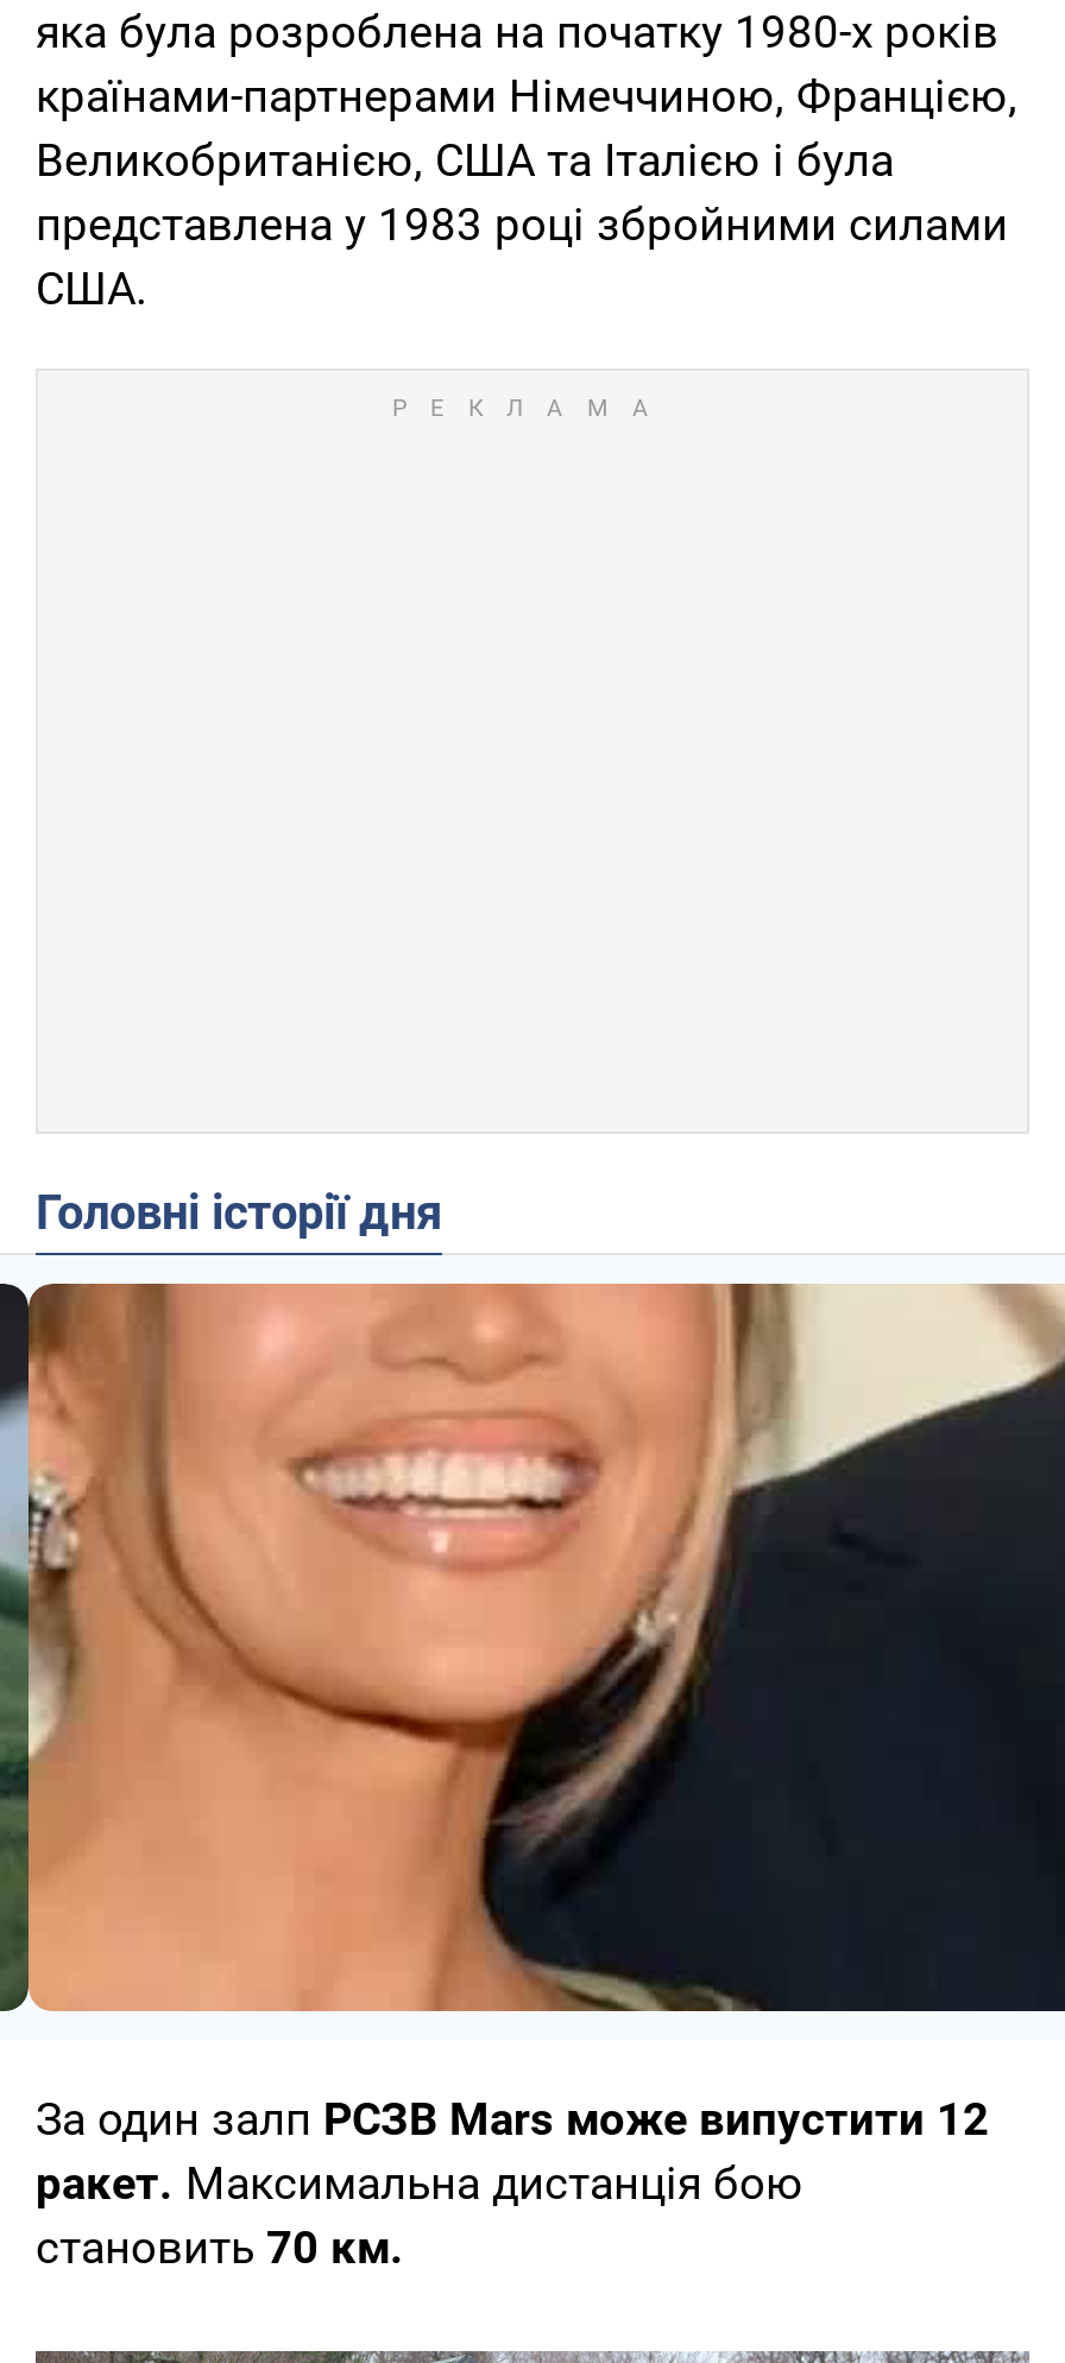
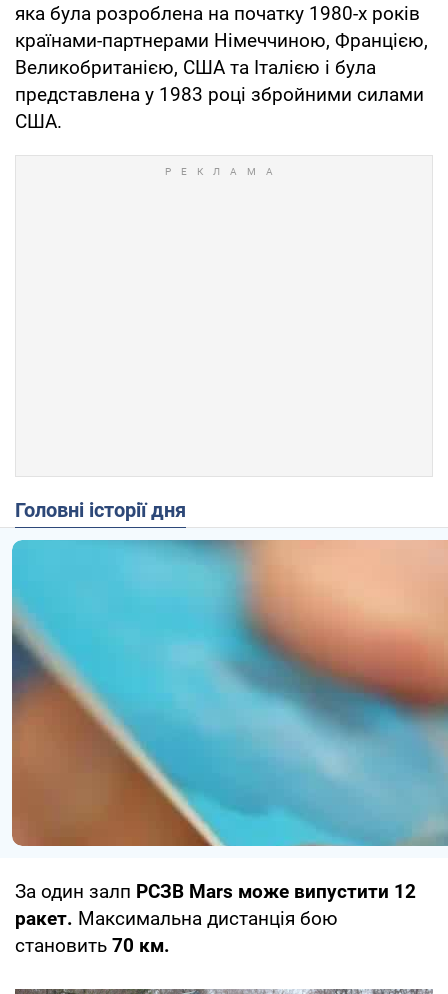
- [image]
+ [image]
